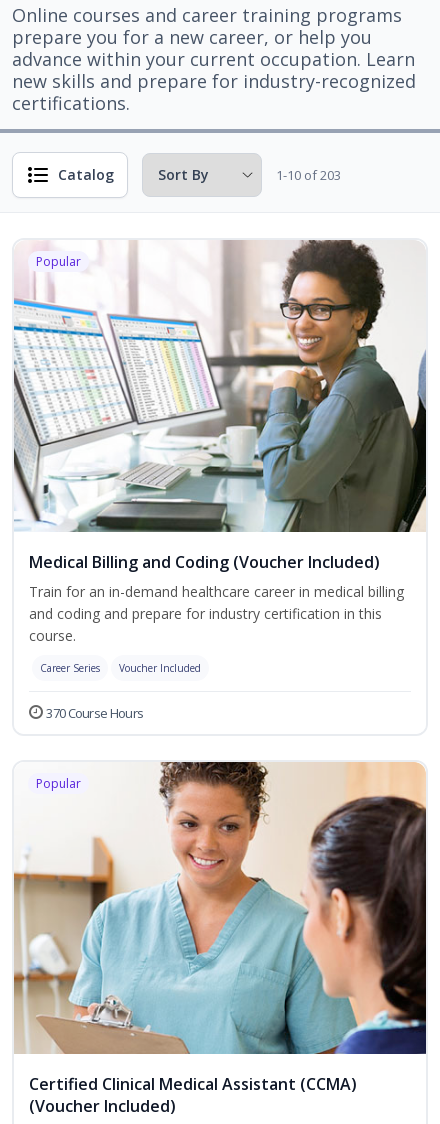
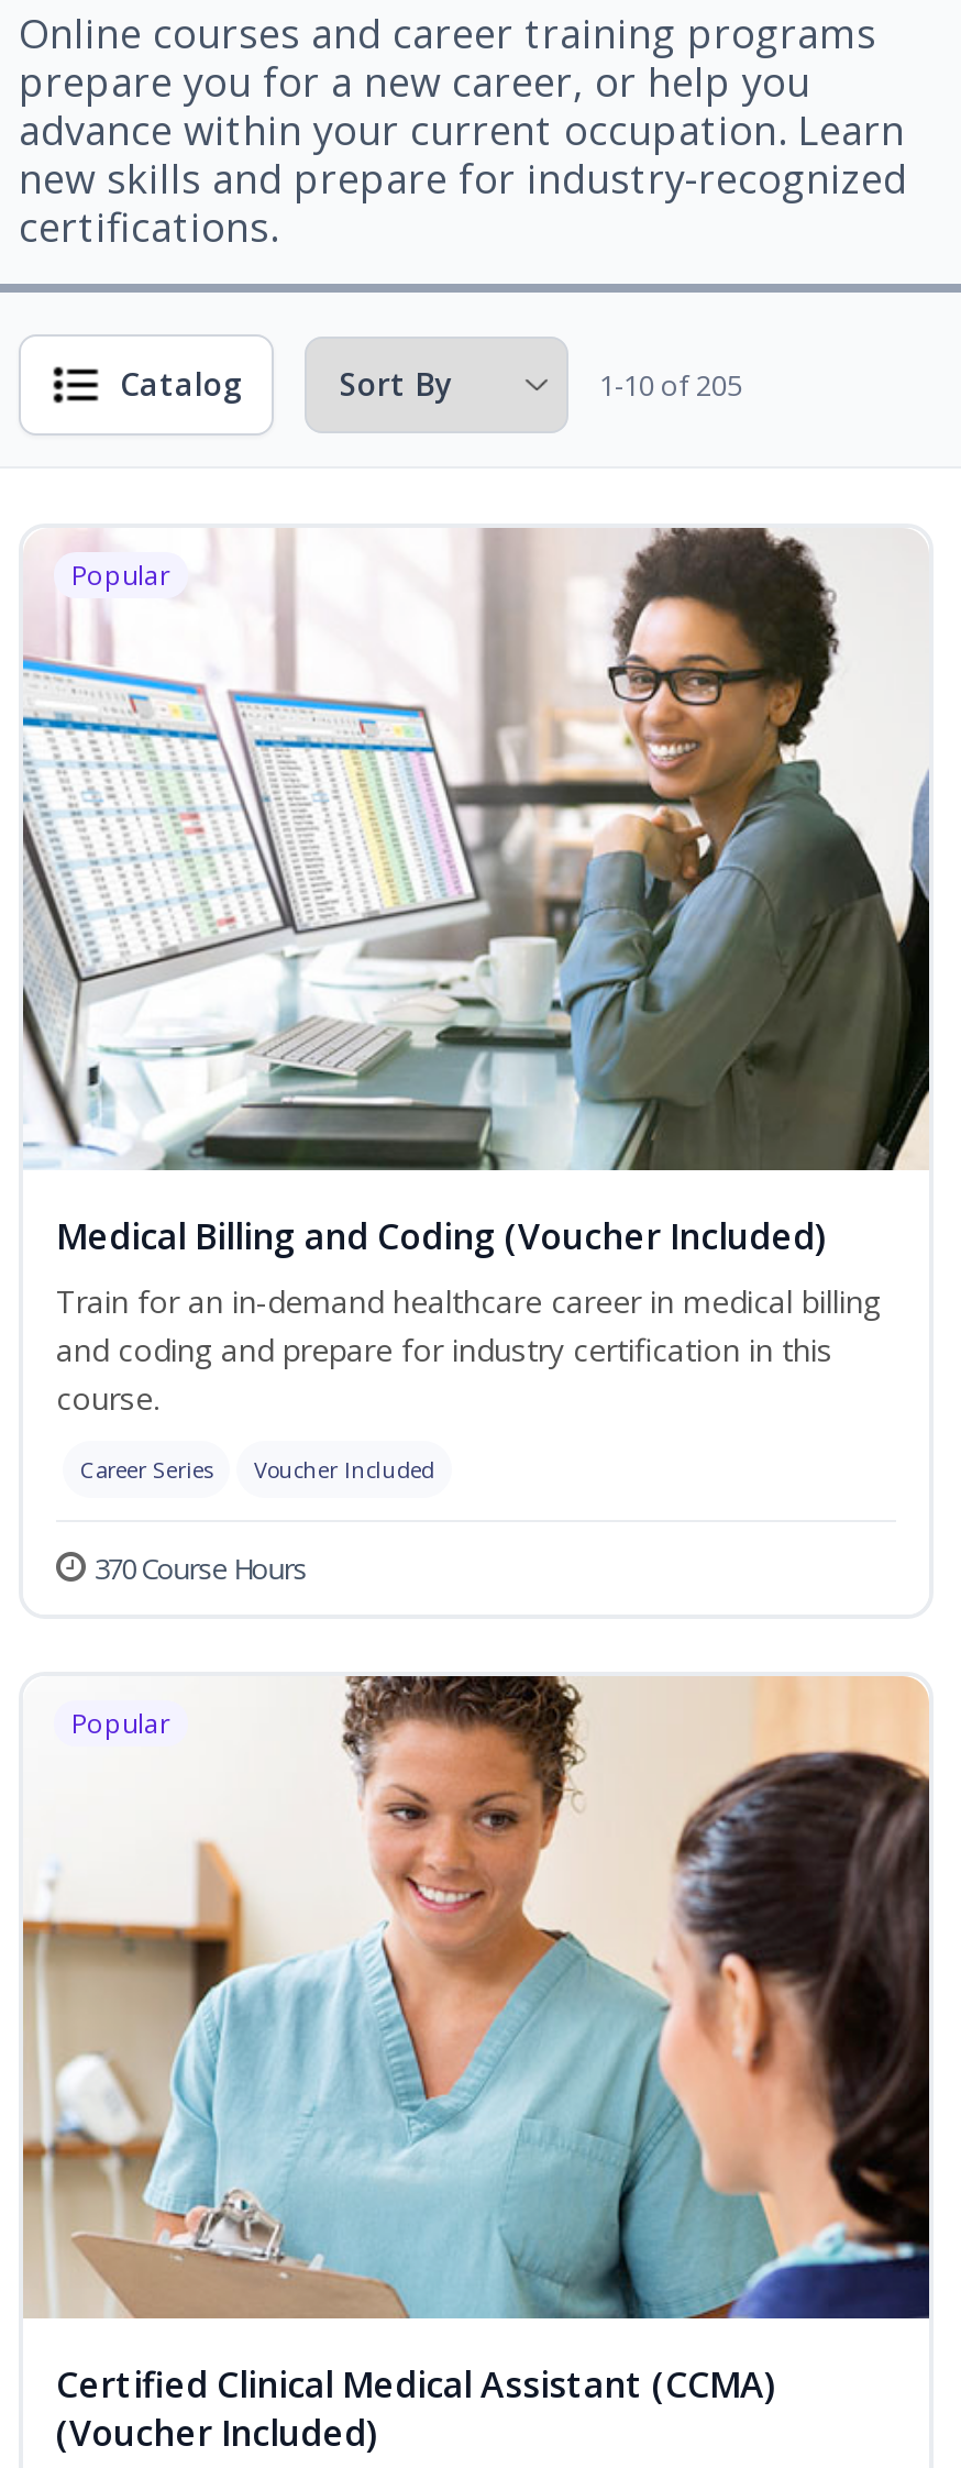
- 1-10 of 203
+ 1-10 of 205
